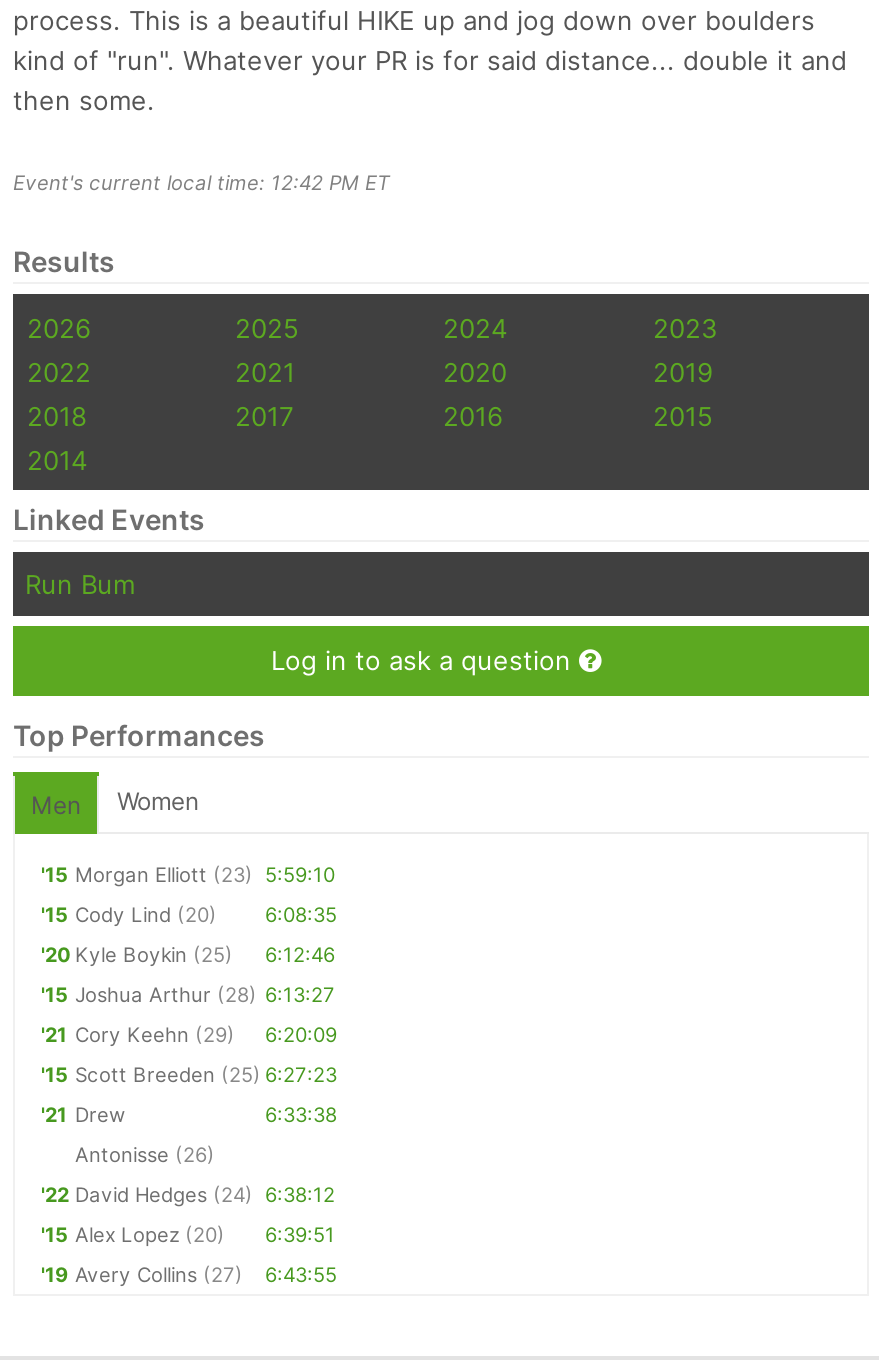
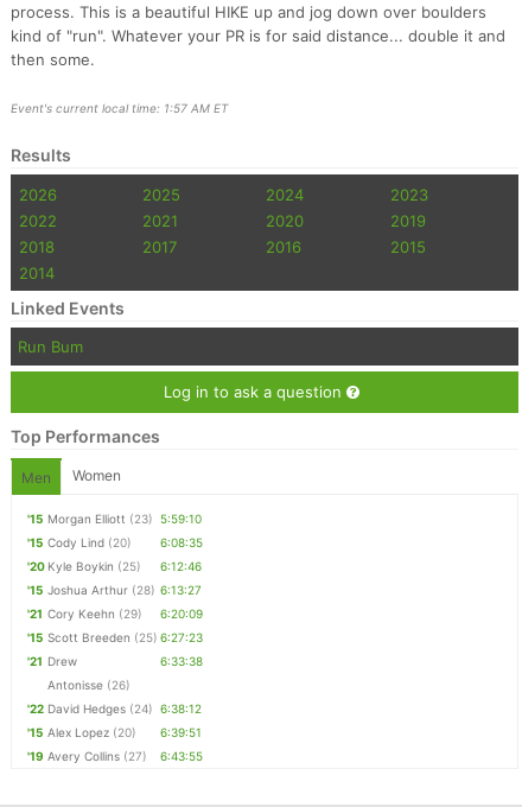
- Event's current local time: 12:42 PM ET
+ Event's current local time: 1:57 AM ET
